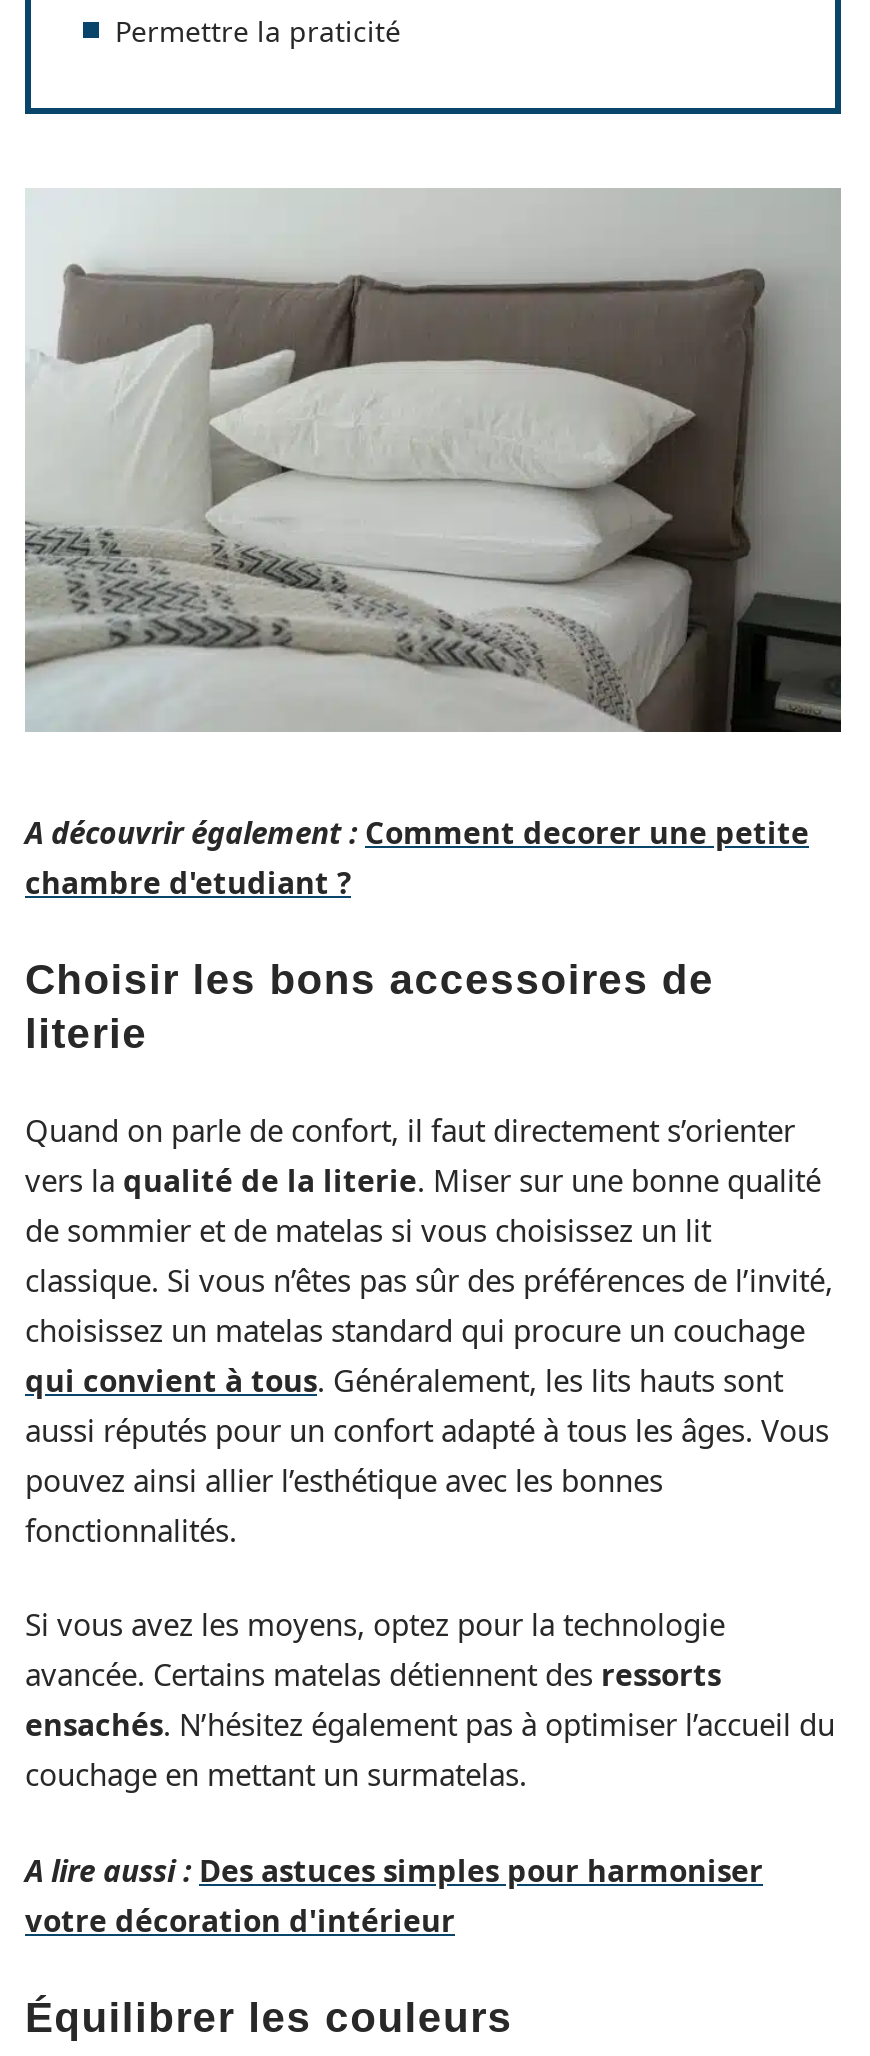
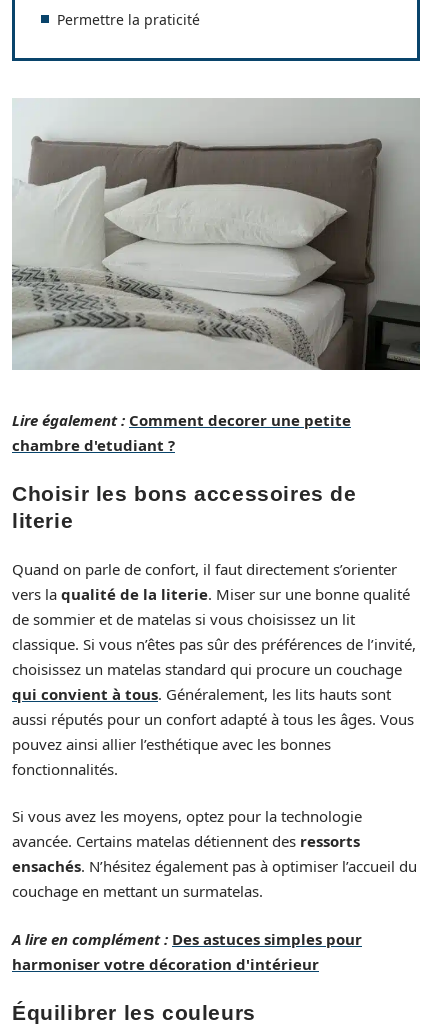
- A découvrir également : Comment decorer une petite
+ Lire également : Comment decorer une petite

- A lire aussi : Des astuces simples pour harmoniser
- votre décoration d'intérieur
+ A lire en complément : Des astuces simples pour
+ harmoniser votre décoration d'intérieur
